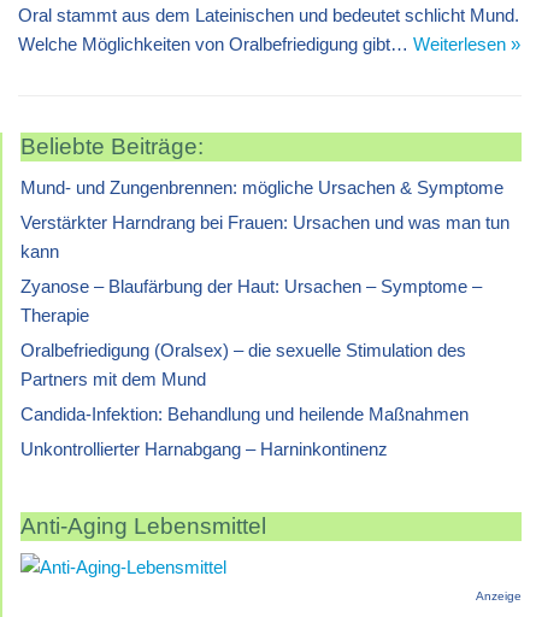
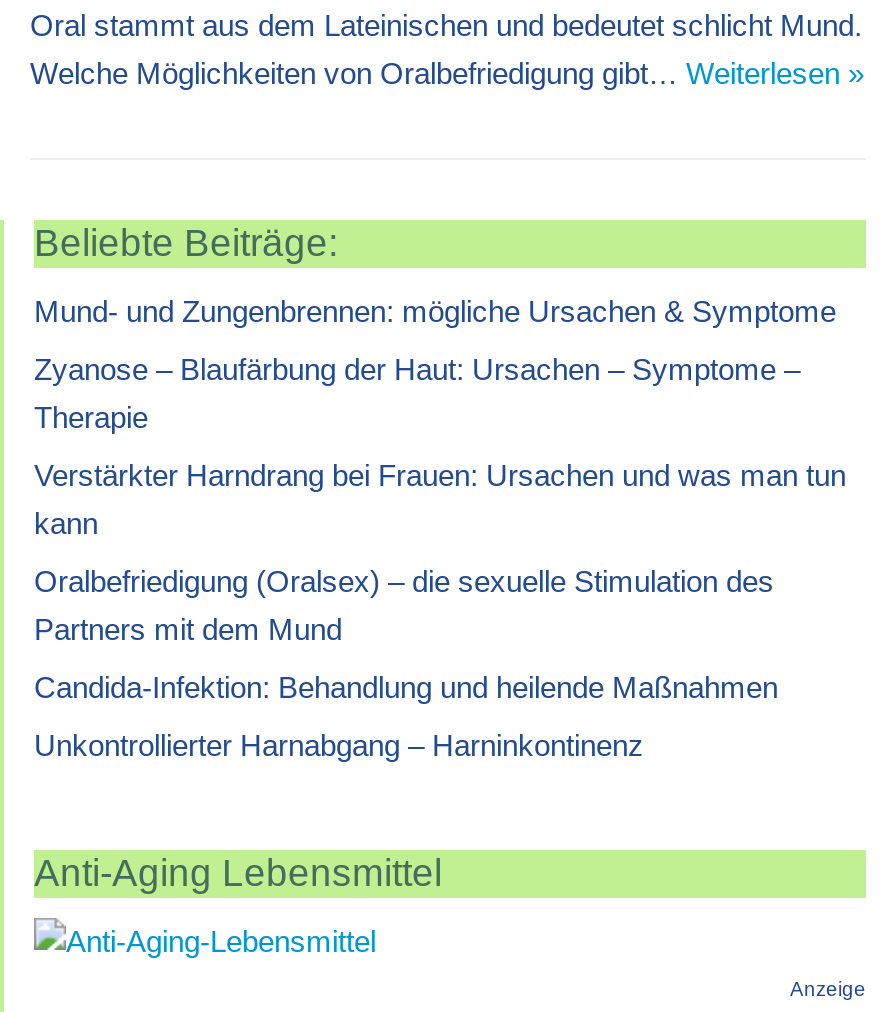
moved down: Verstärkter Harndrang bei Frauen: Ursachen und was man tun | kann

moved up: Zyanose – Blaufärbung der Haut: Ursachen – Symptome – | Therapie
